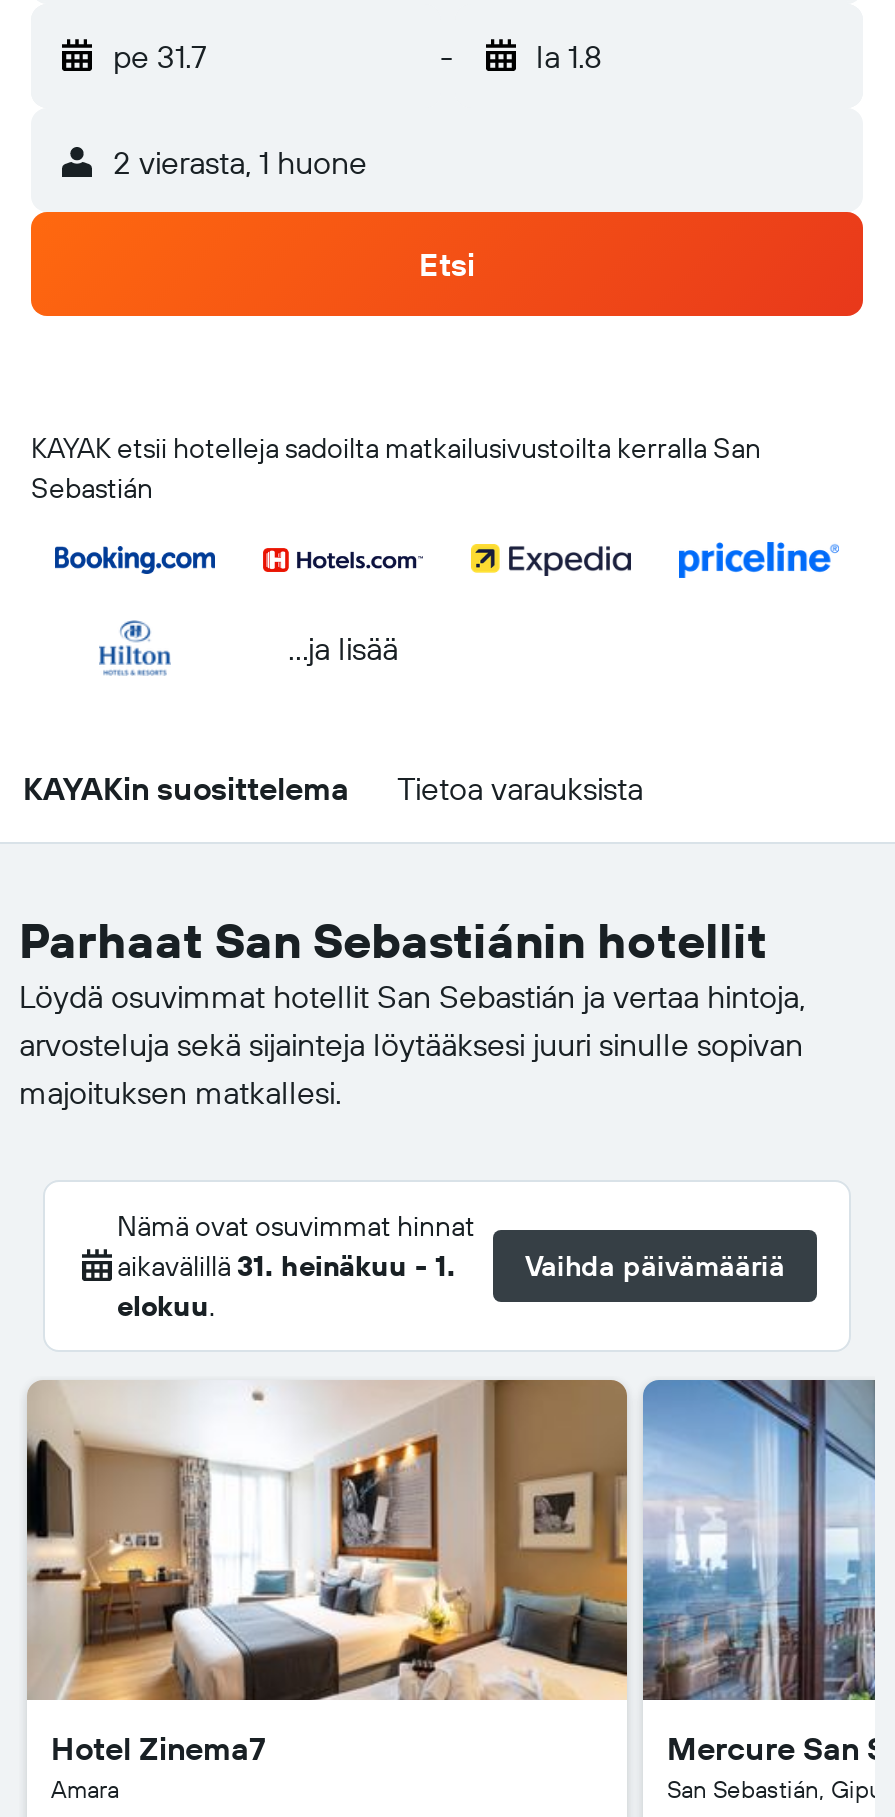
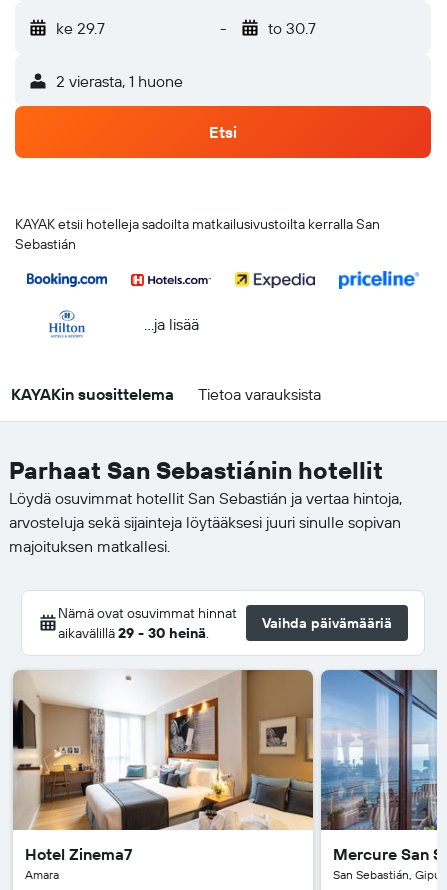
- pe 31.7
+ ke 29.7

- la 1.8
+ to 30.7

- aikavälillä 31. heinäkuu - 1.
- elokuu.
+ aikavälillä29 - 30 heinä.
